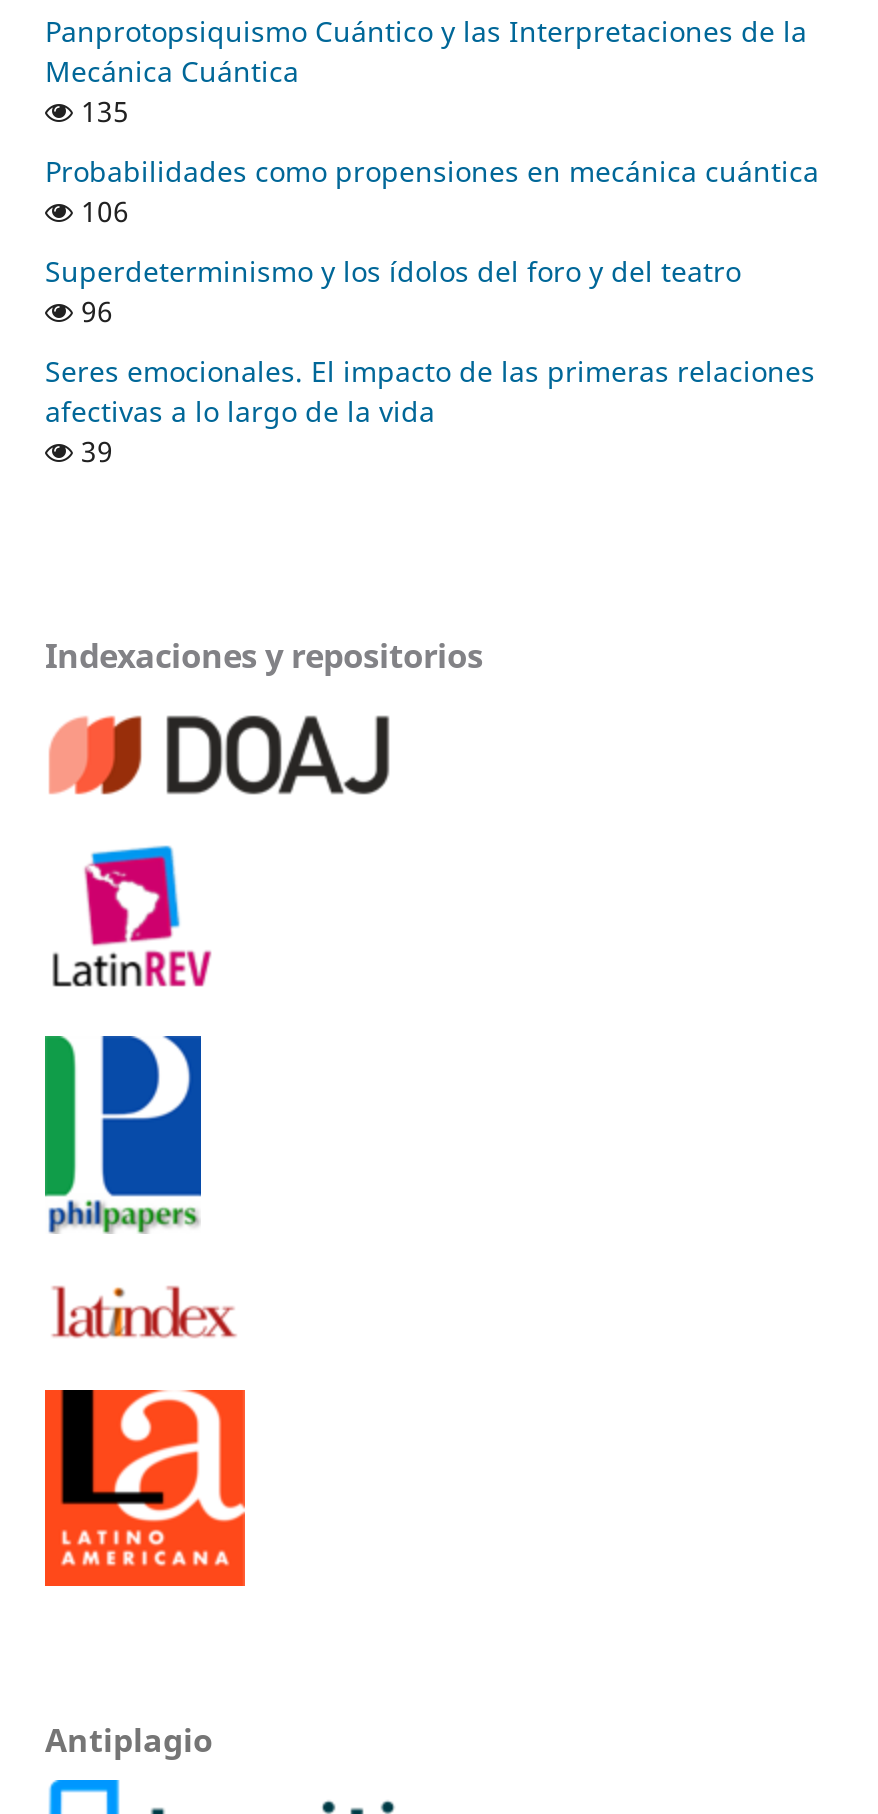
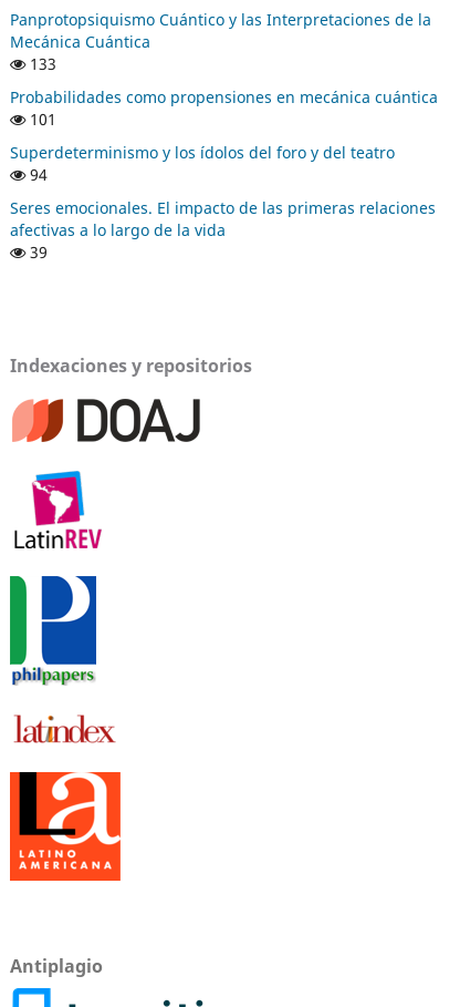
- 135
+ 133

- 106
+ 101

- 96
+ 94
